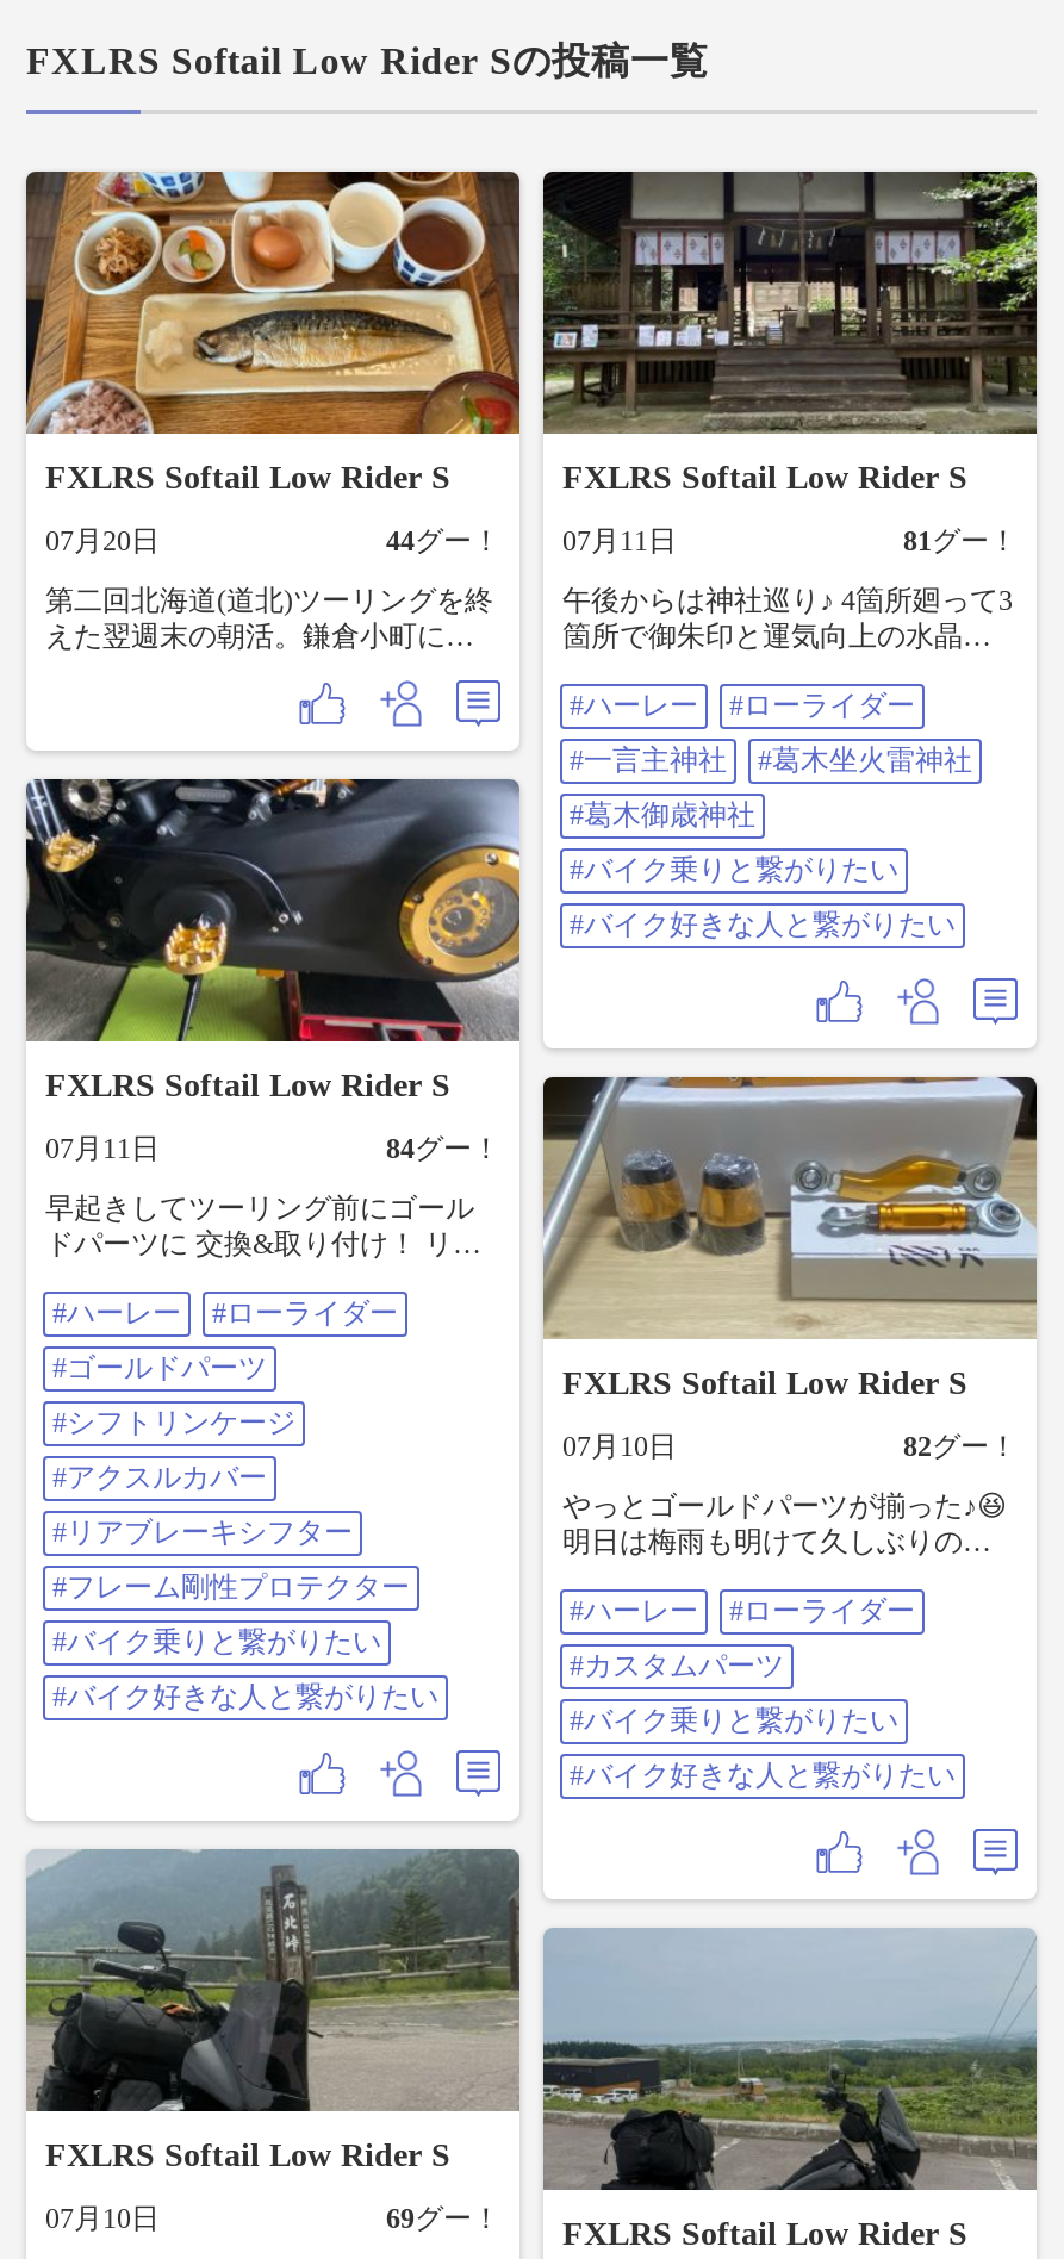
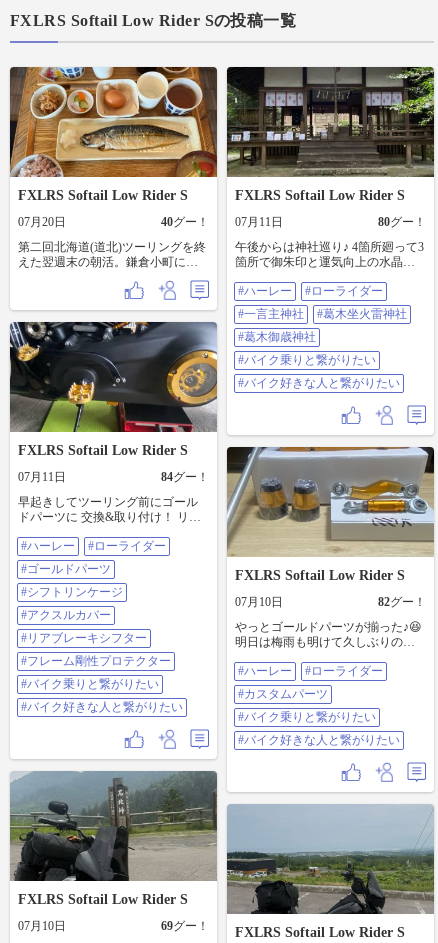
- 44グー！ 07月11日
+ 40グー！ 07月11日

- 81グー！
+ 80グー！
